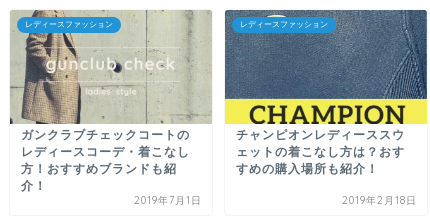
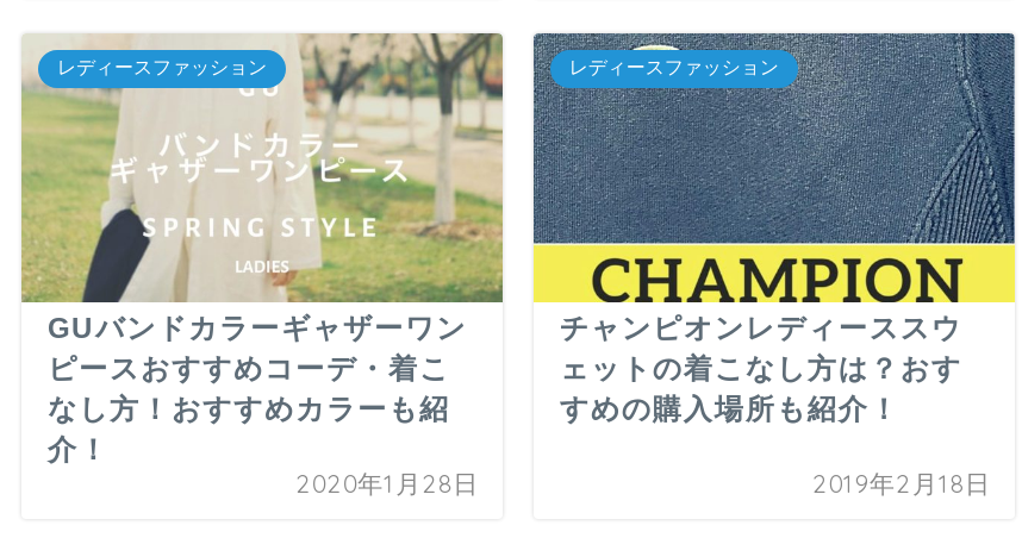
- [image]
- ガンクラブチェックコートの
- レディースコーデ・着こなし
- 方！おすすめブランドも紹
+ [image]
+ GUバンドカラーギャザーワン
+ ピースおすすめコーデ・着こ
+ なし方！おすすめカラーも紹

- 2019年7月1日
+ 2020年1月28日
